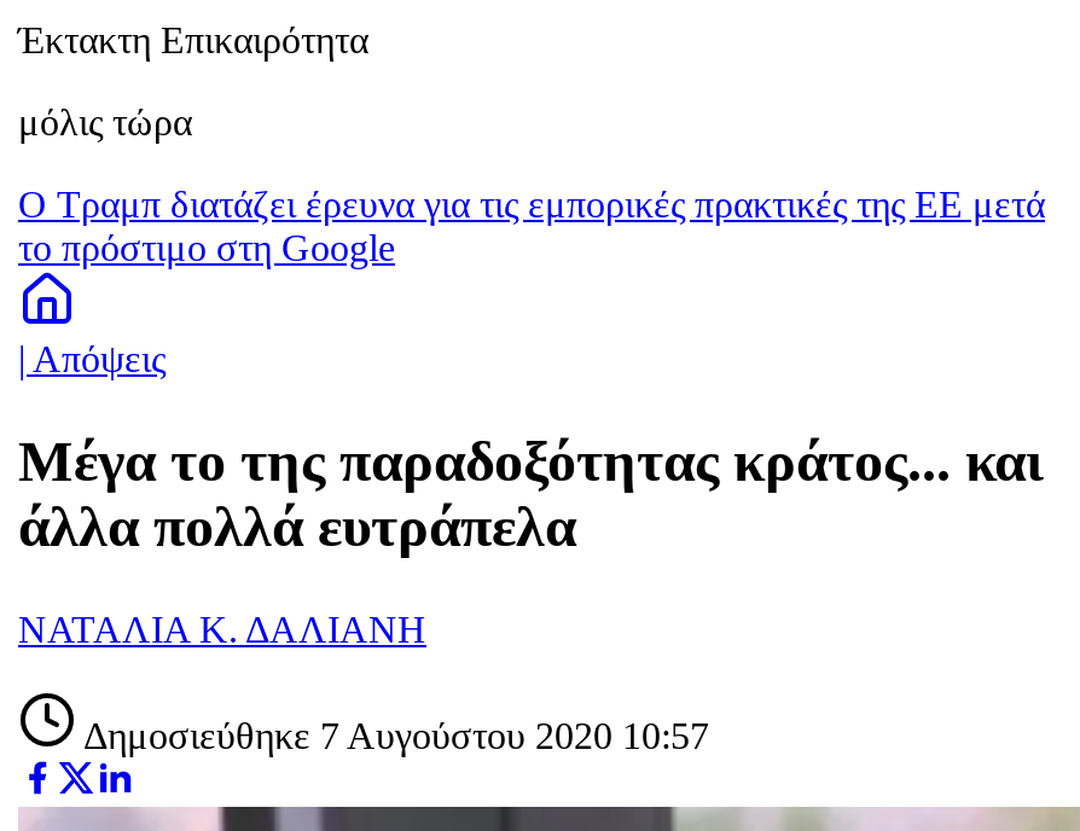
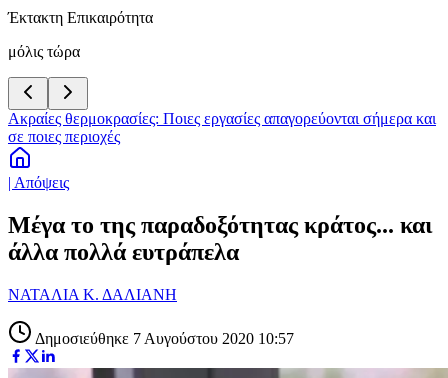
- Ο Τραμπ διατάζει έρευνα για τις εμπορικές πρακτικές της ΕΕ μετά
- το πρόστιμο στη Google
+ Ακραίες θερμοκρασίες: Ποιες εργασίες απαγορεύονται σήμερα και
+ σε ποιες περιοχές
